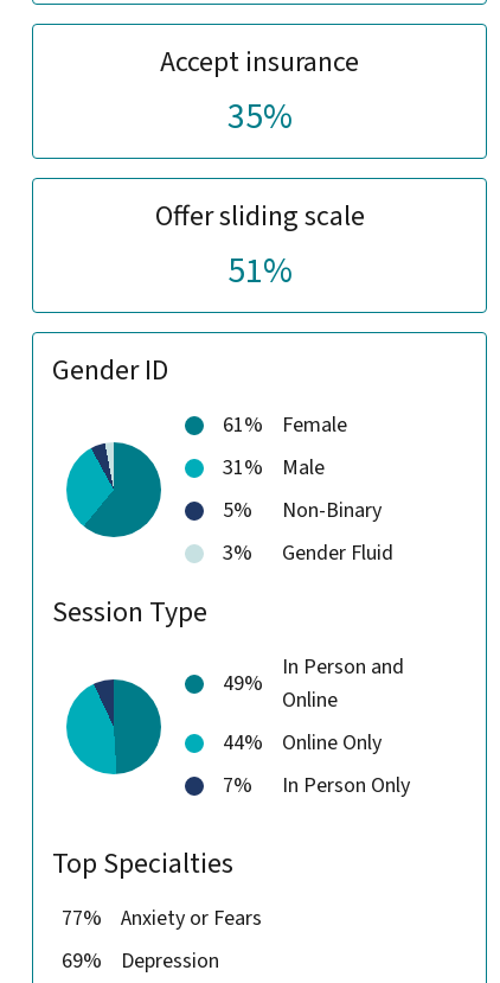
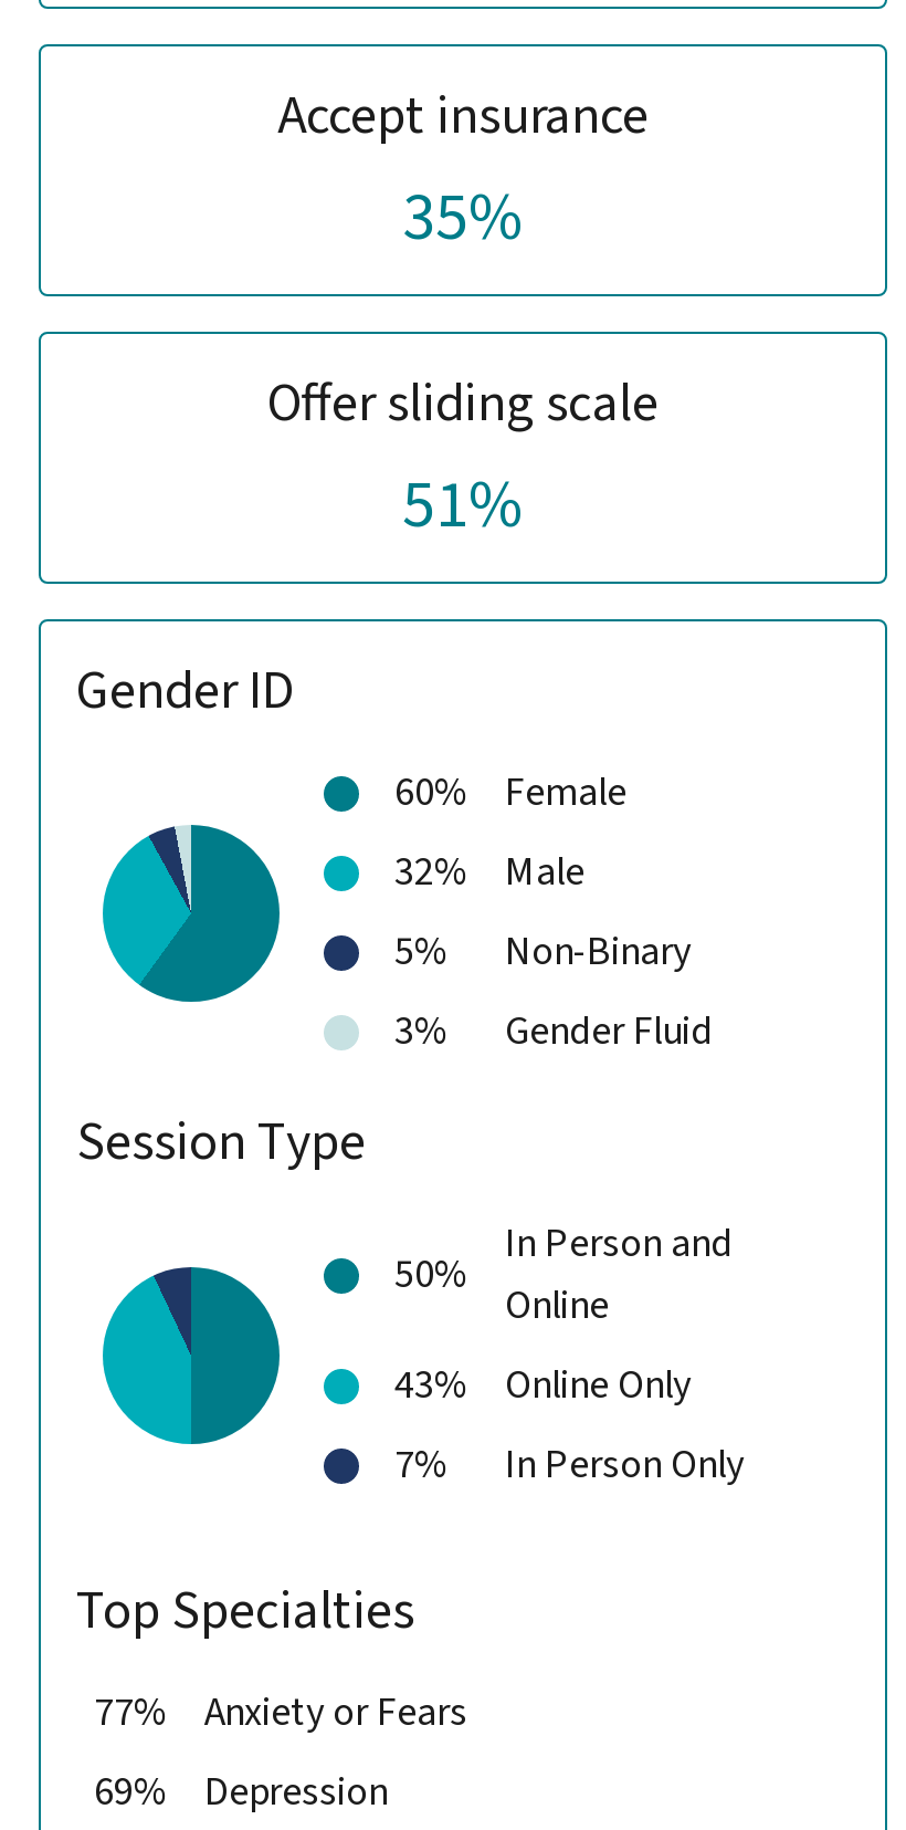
- 61% Female
+ 60% Female

- 31% Male
+ 32% Male

- 49%
+ 50%

- 44% Online Only
+ 43% Online Only
